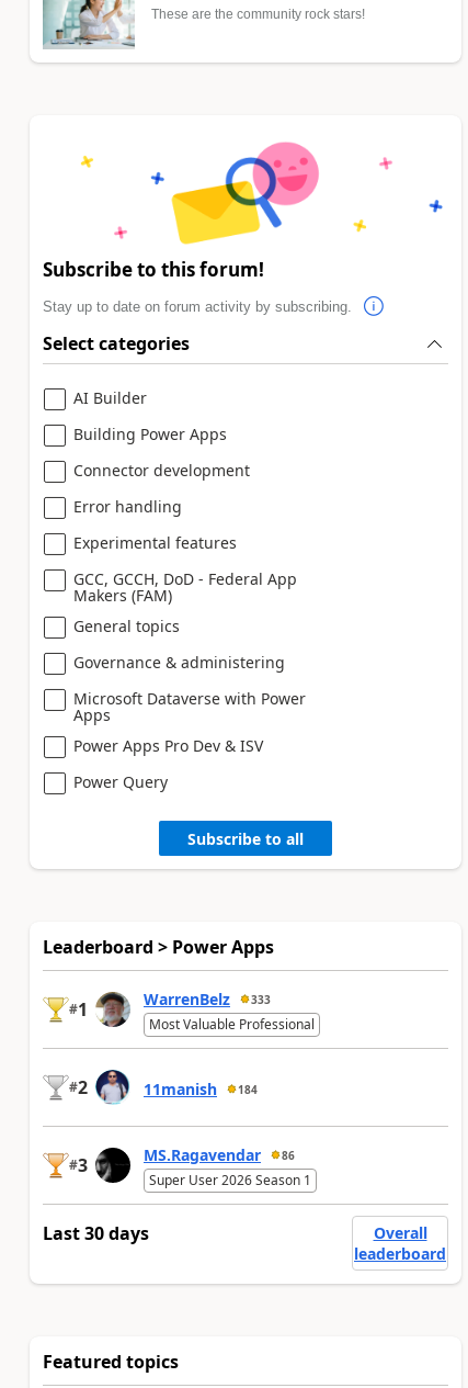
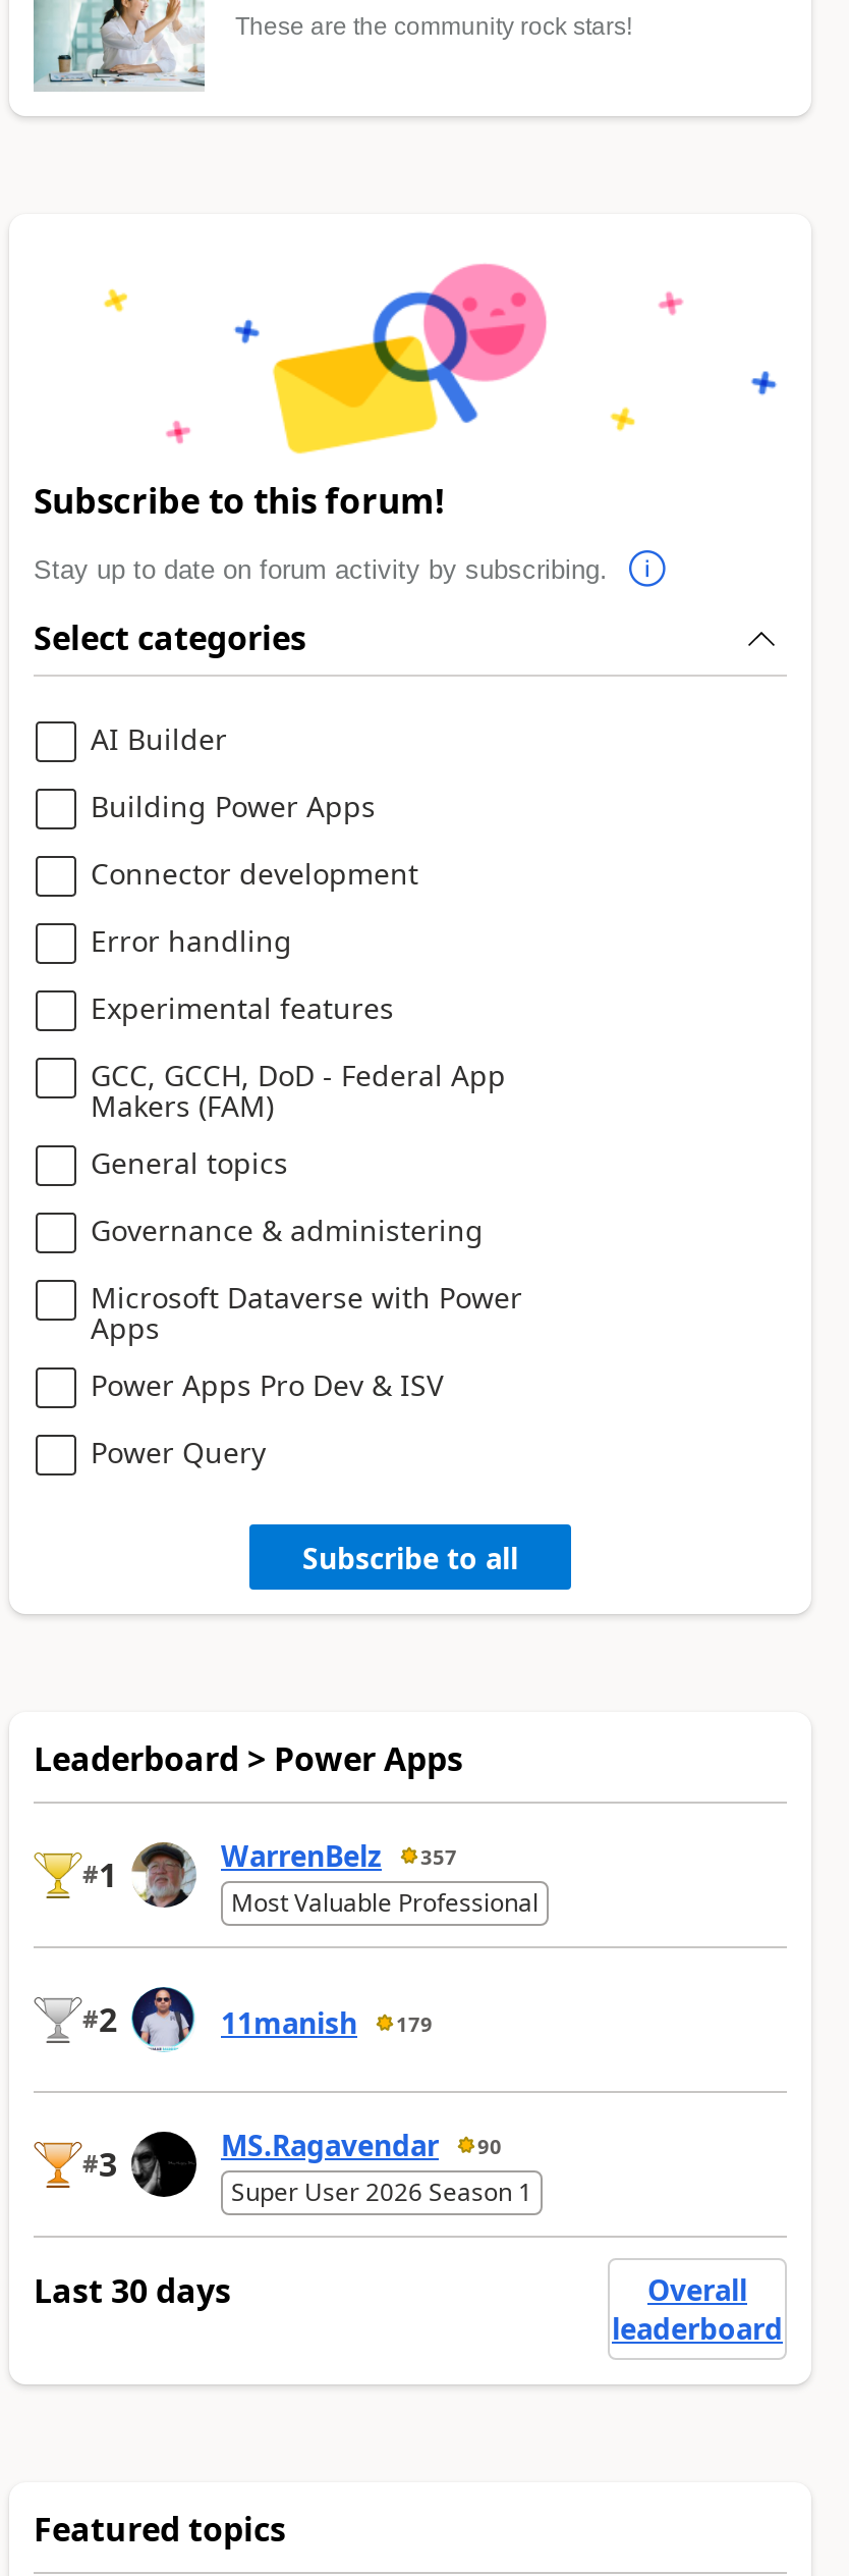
- WarrenBelz 333
+ WarrenBelz 357

- 11manish 184
+ 11manish 179

- MS.Ragavendar 86
+ MS.Ragavendar 90
